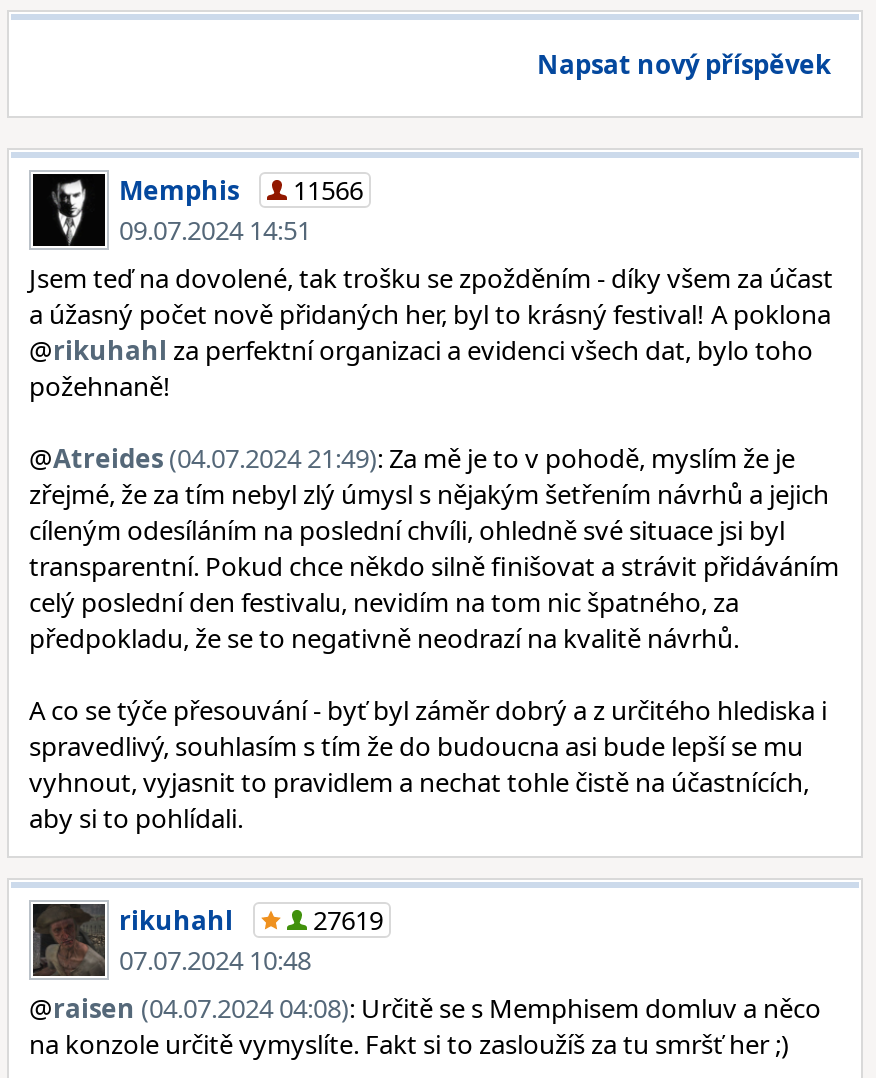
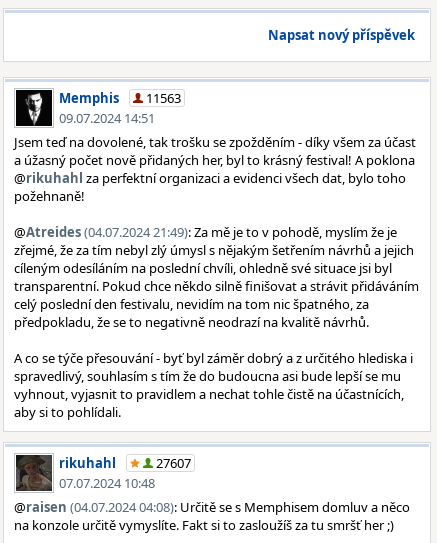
- Memphis 11566
+ Memphis 11563

- 27619
+ 27607
